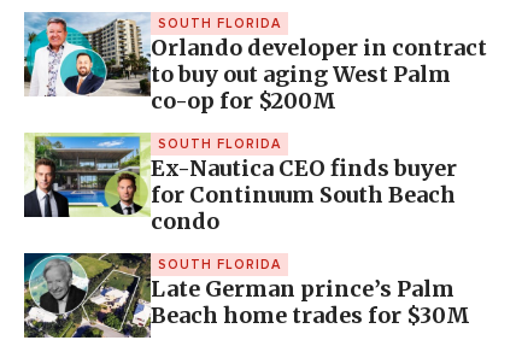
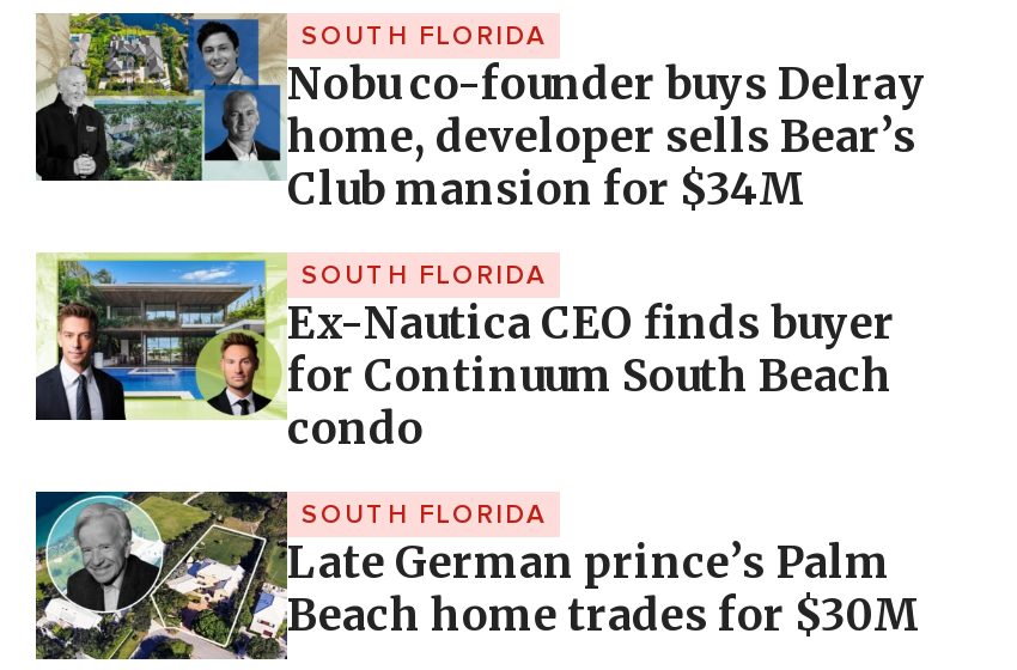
- [image]
- Orlando developer in contract
- to buy out aging West Palm
- co-op for $200M
+ [image]
+ Nobu co-founder buys Delray
+ home, developer sells Bear’s
+ Club mansion for $34M
